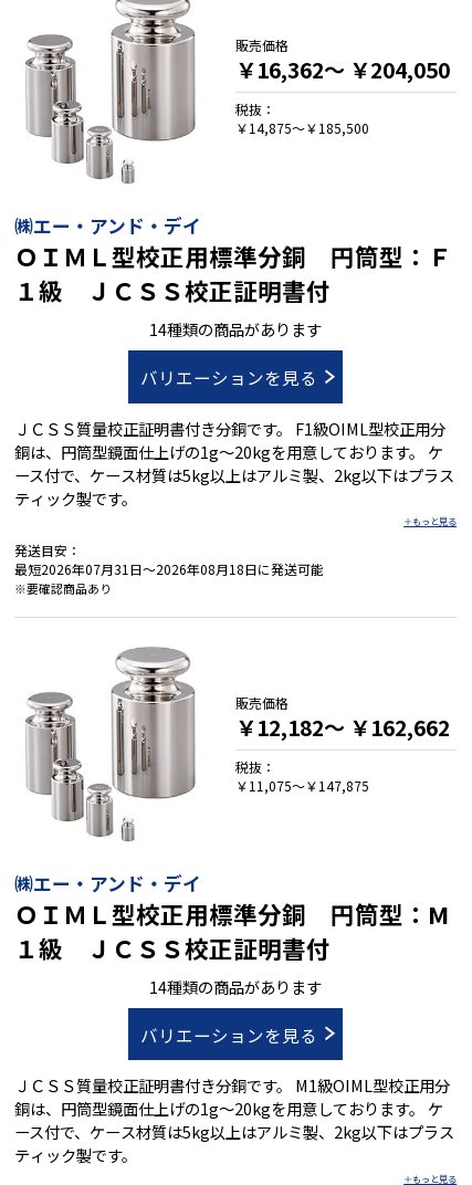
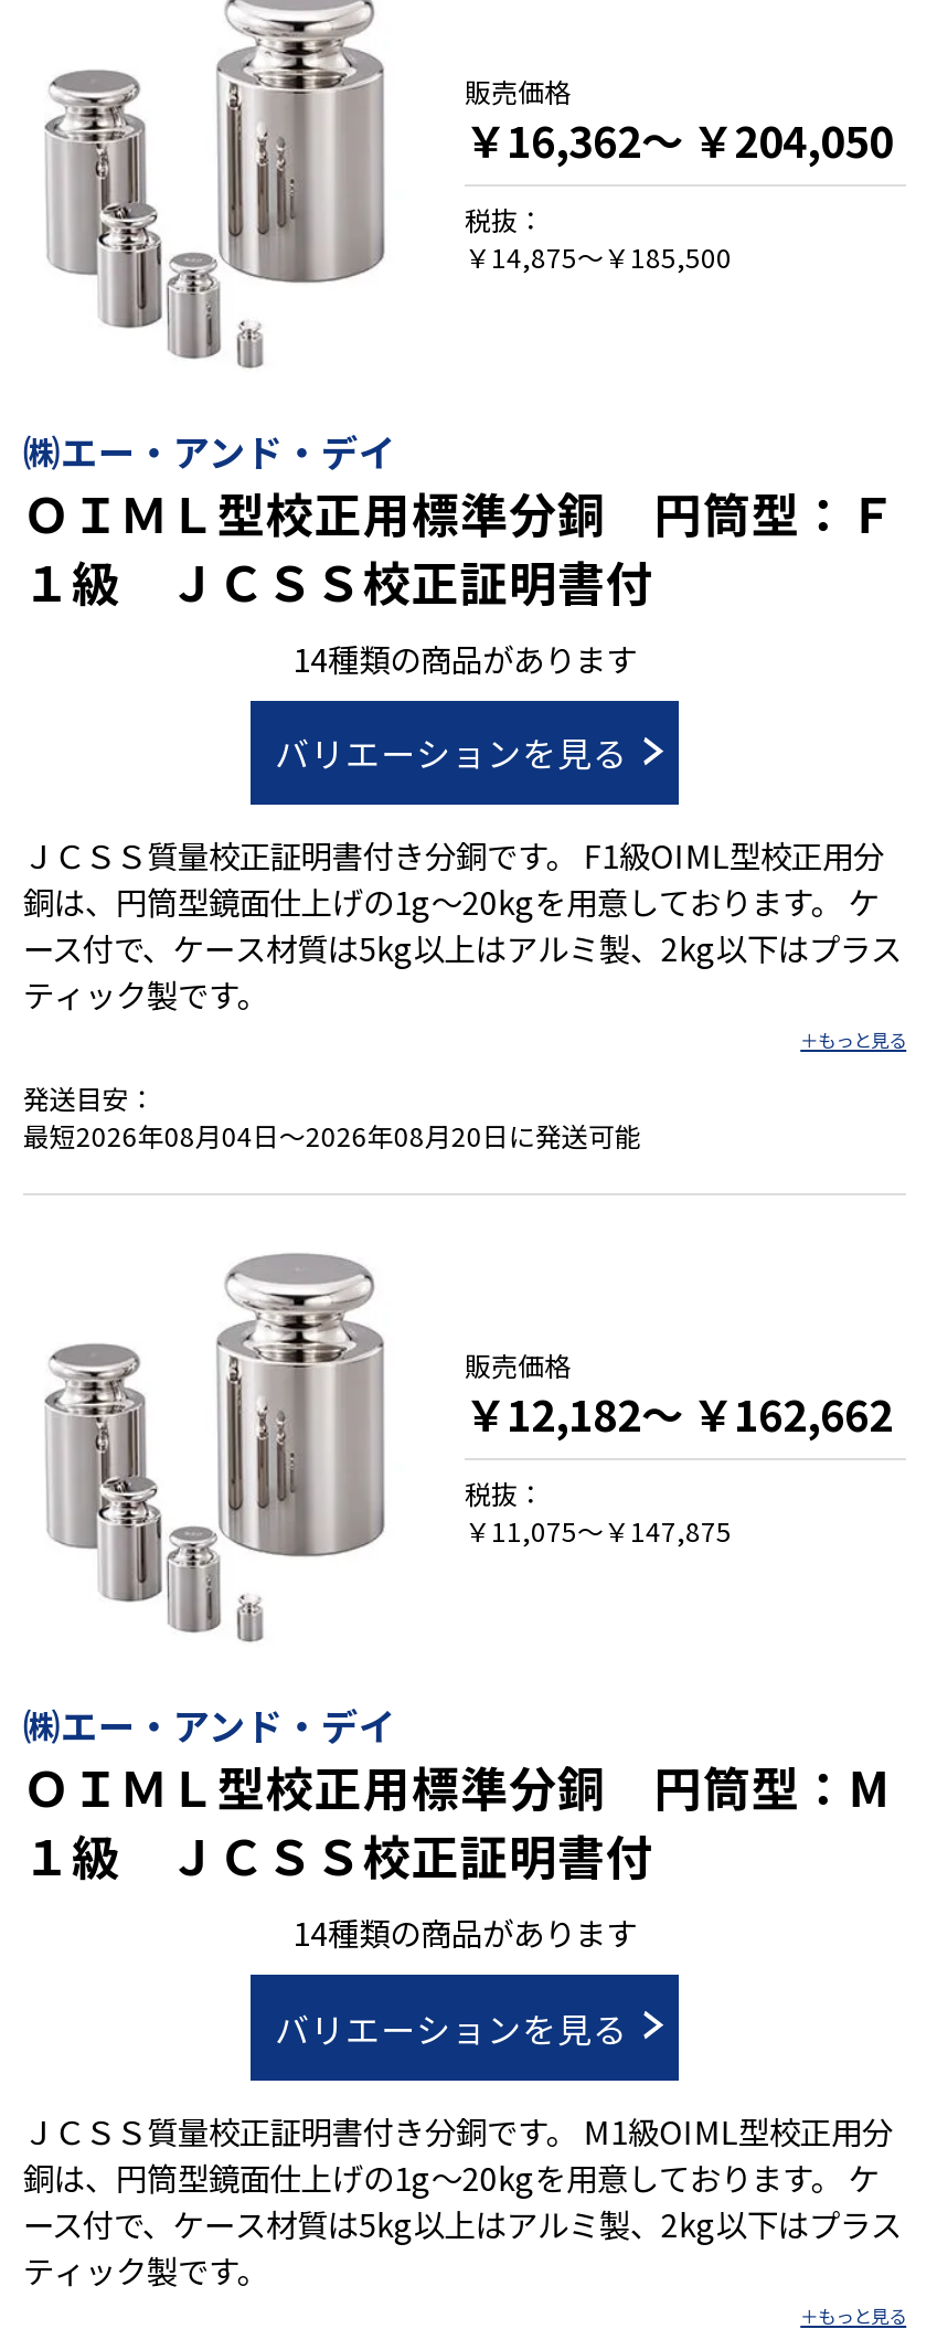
- 最短2026年07月31日～2026年08月18日に発送可能
- ※要確認商品あり
+ 最短2026年08月04日～2026年08月20日に発送可能
